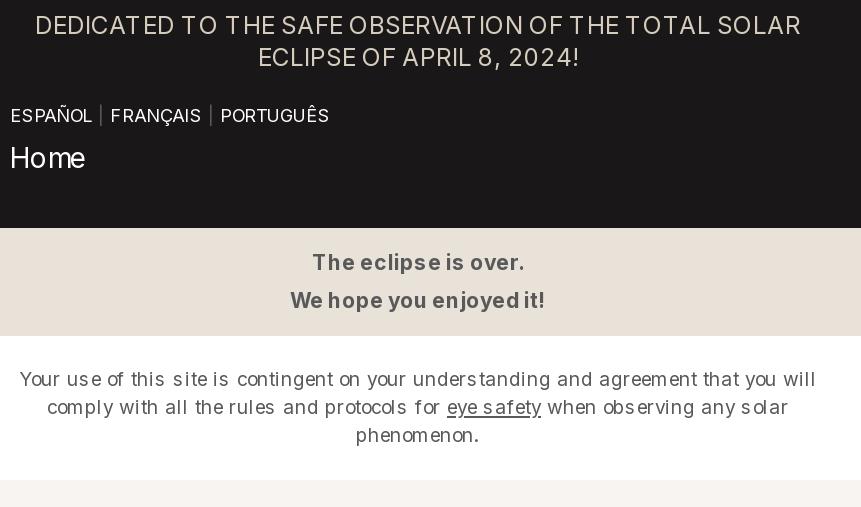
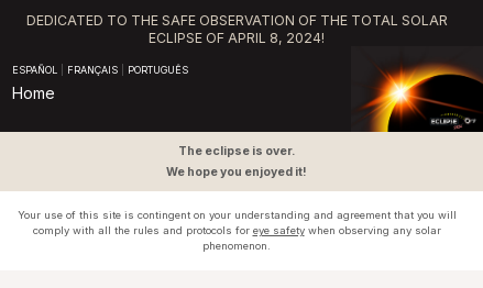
+ [image]
